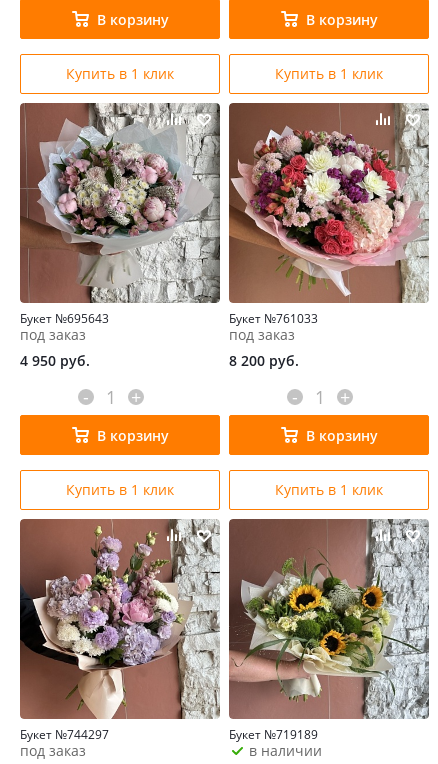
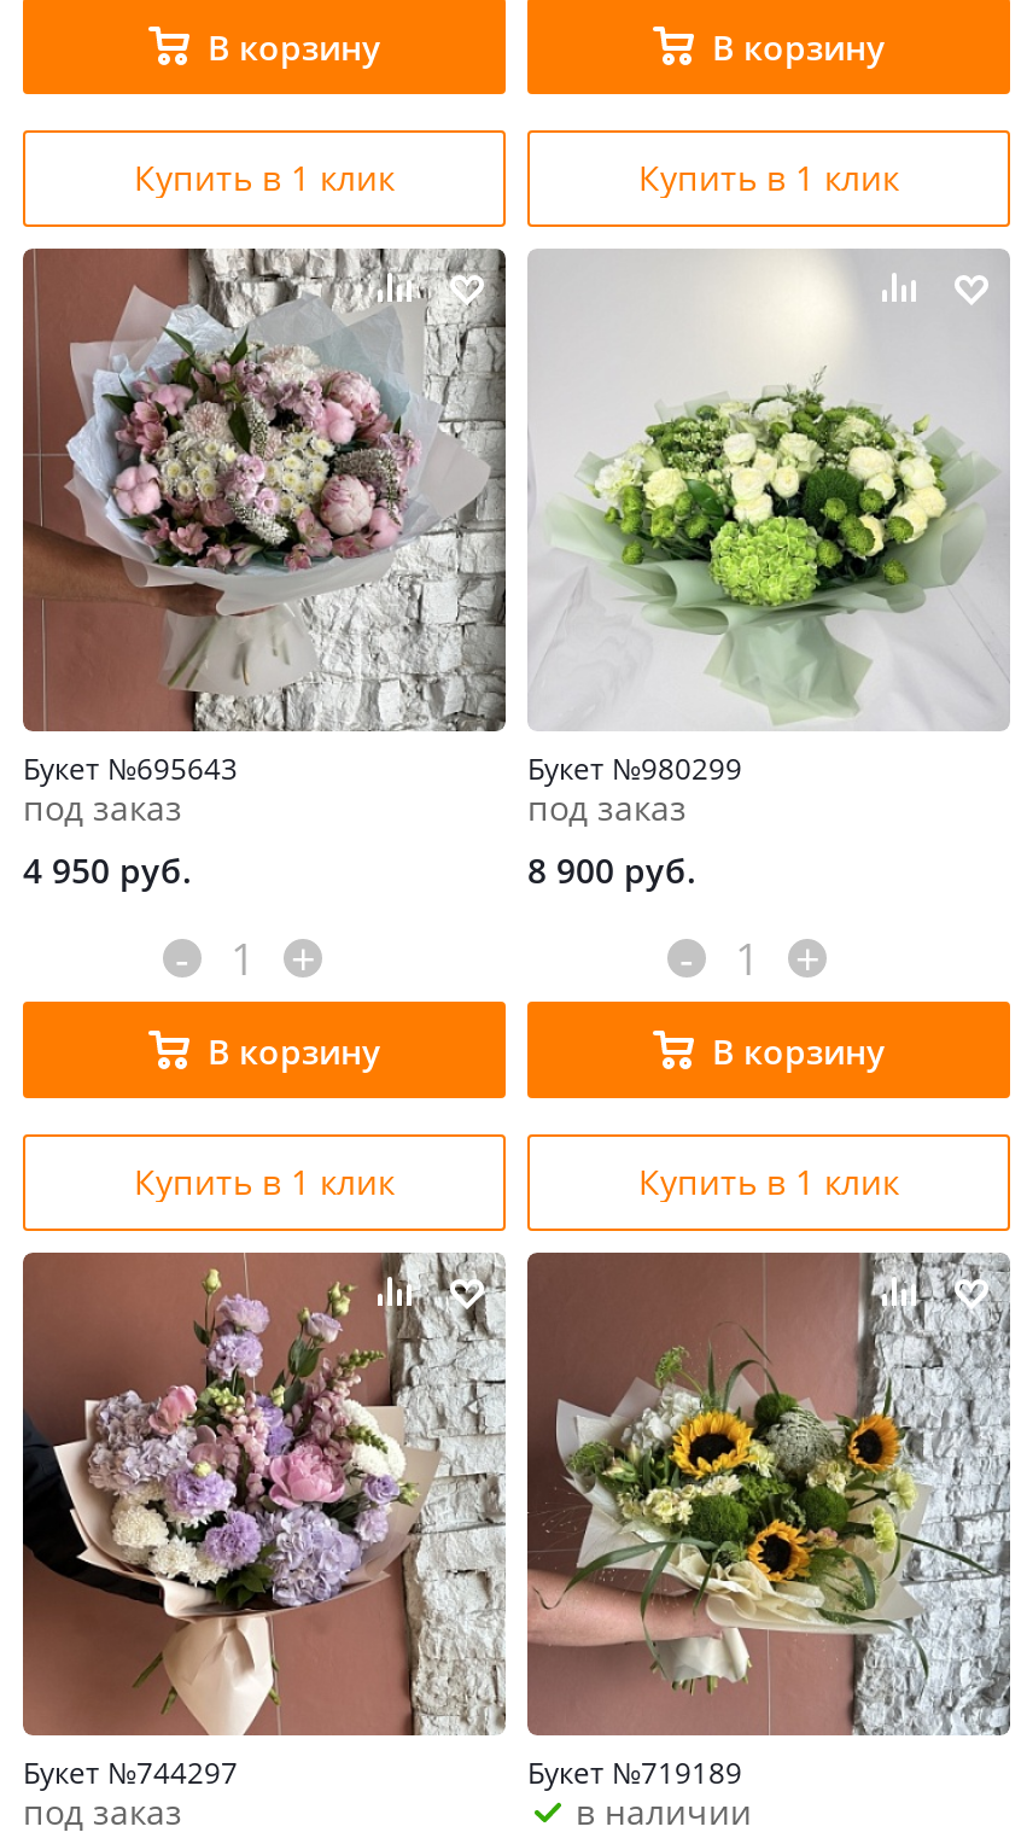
- [image]
- Букет №761033
+ [image]
+ Букет №980299

- 8 200 руб.
+ 8 900 руб.
